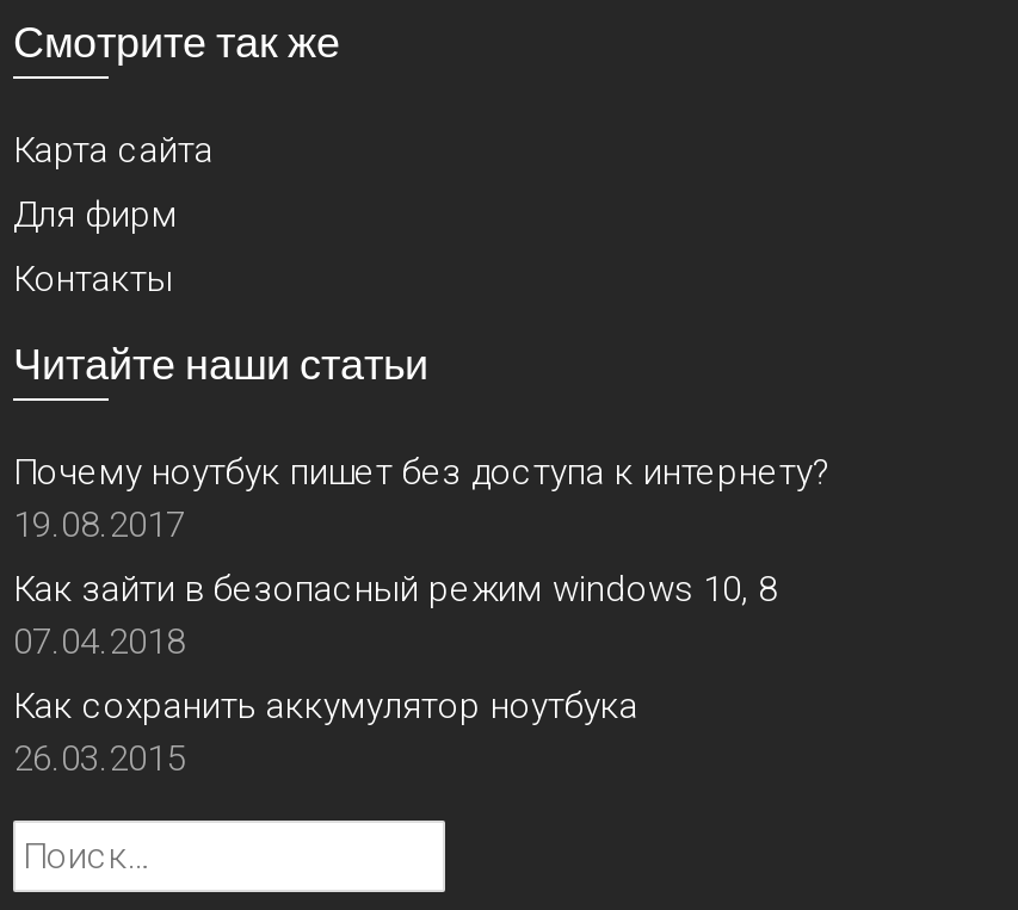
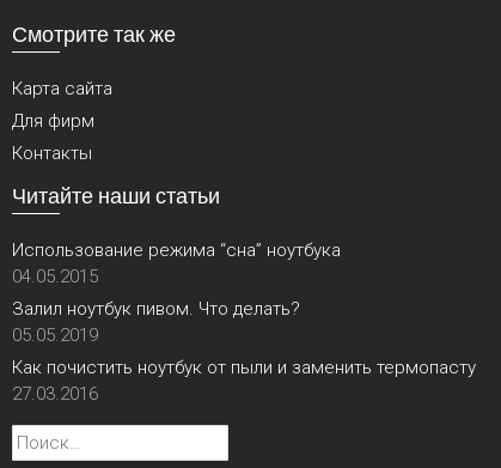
- Почему ноутбук пишет без доступа к интернету?
- 19.08.2017
+ Использование режима “сна” ноутбука
+ 04.05.2015

- Как зайти в безопасный режим windows 10, 8
- 07.04.2018
+ Залил ноутбук пивом. Что делать?
+ 05.05.2019

- Как сохранить аккумулятор ноутбука
- 26.03.2015
+ Как почистить ноутбук от пыли и заменить термопасту
+ 27.03.2016
